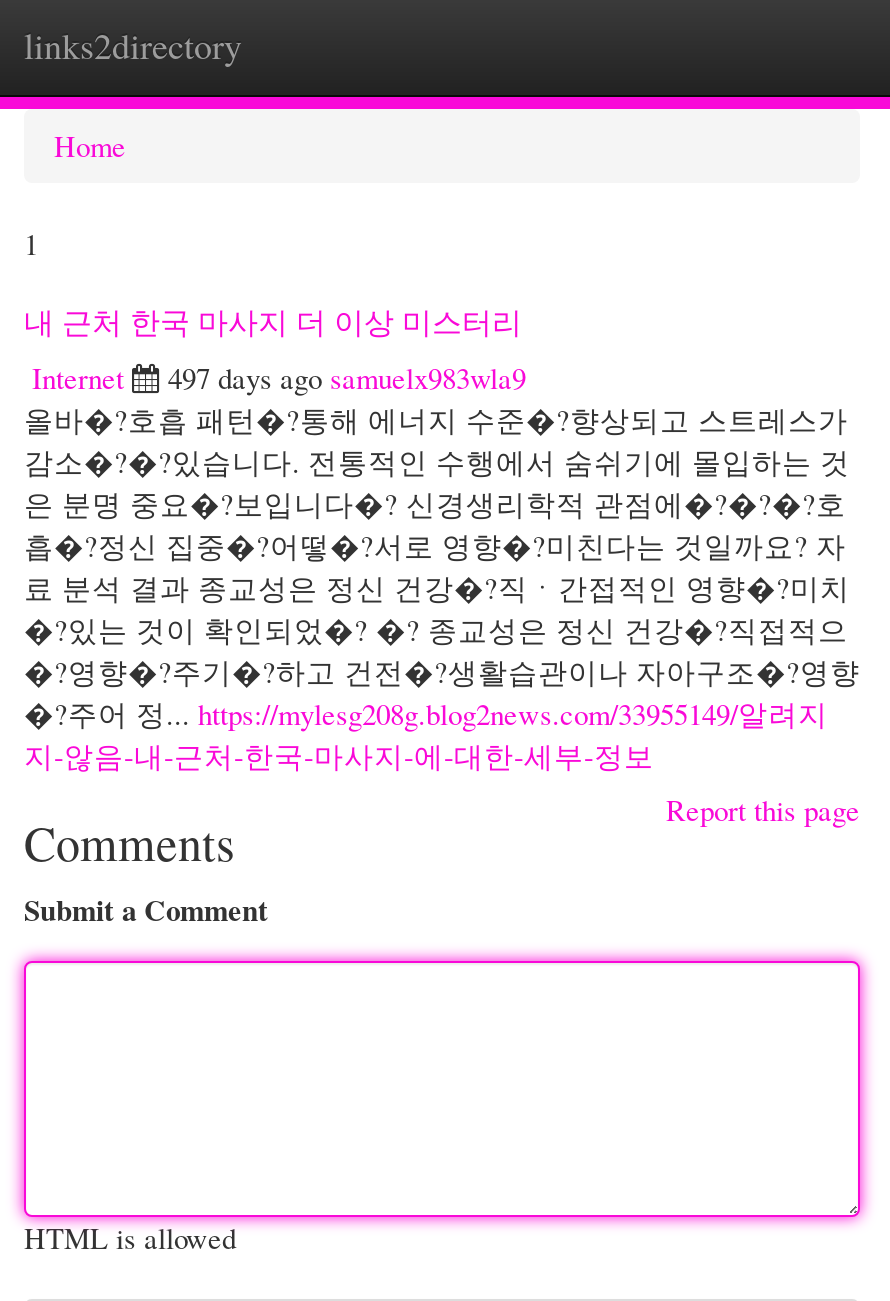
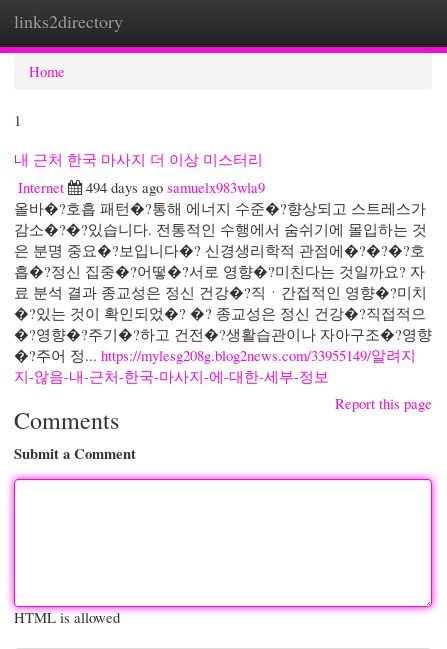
- 497 days ago samuelx983wla9
+ 494 days ago samuelx983wla9
